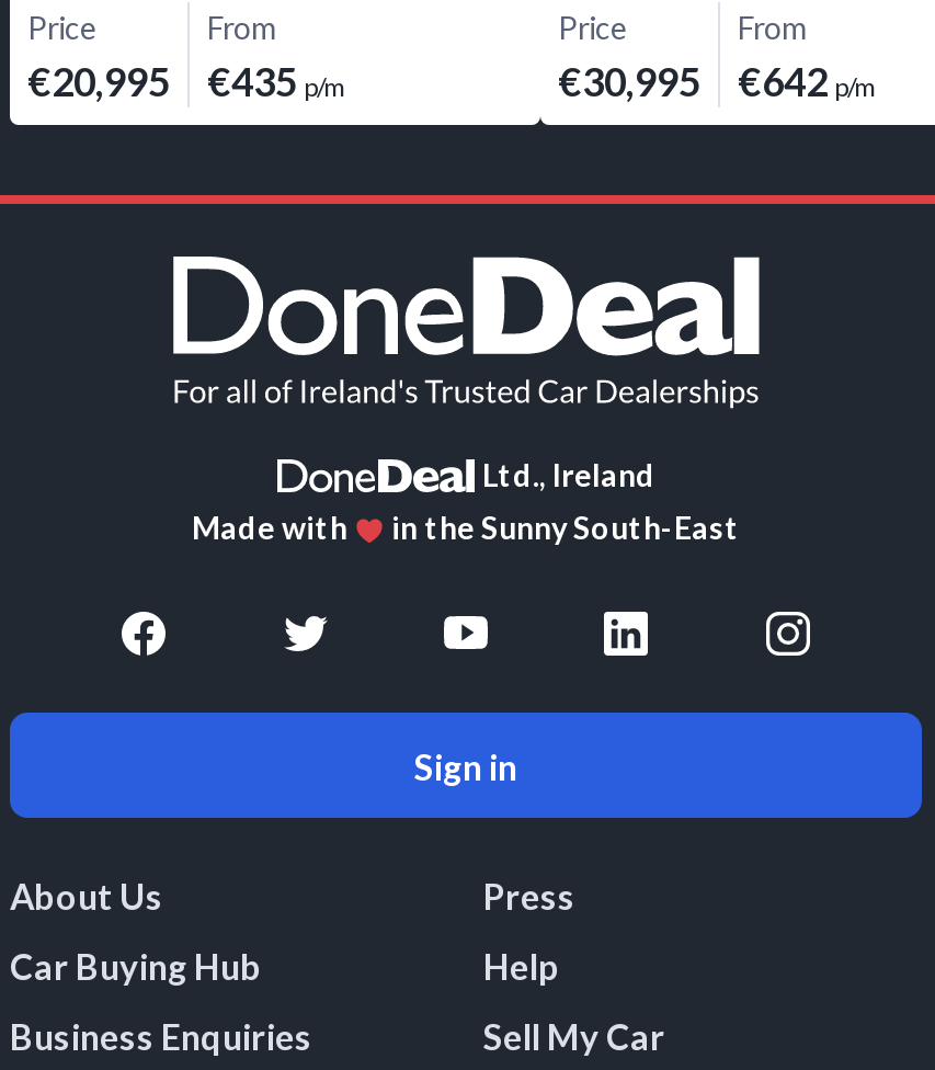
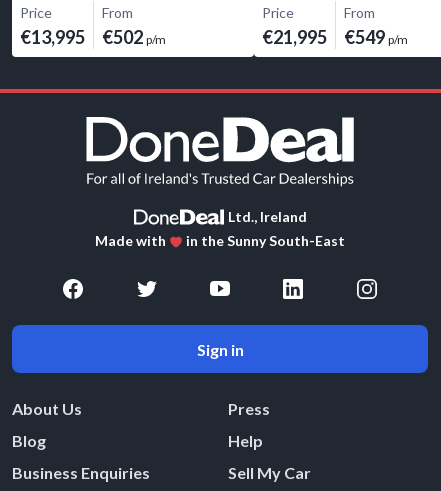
- €20,995
+ €13,995

- €435 p/m
+ €502 p/m

- €30,995
+ €21,995

- €642 p/m
+ €549 p/m

- Car Buying Hub
+ Blog
